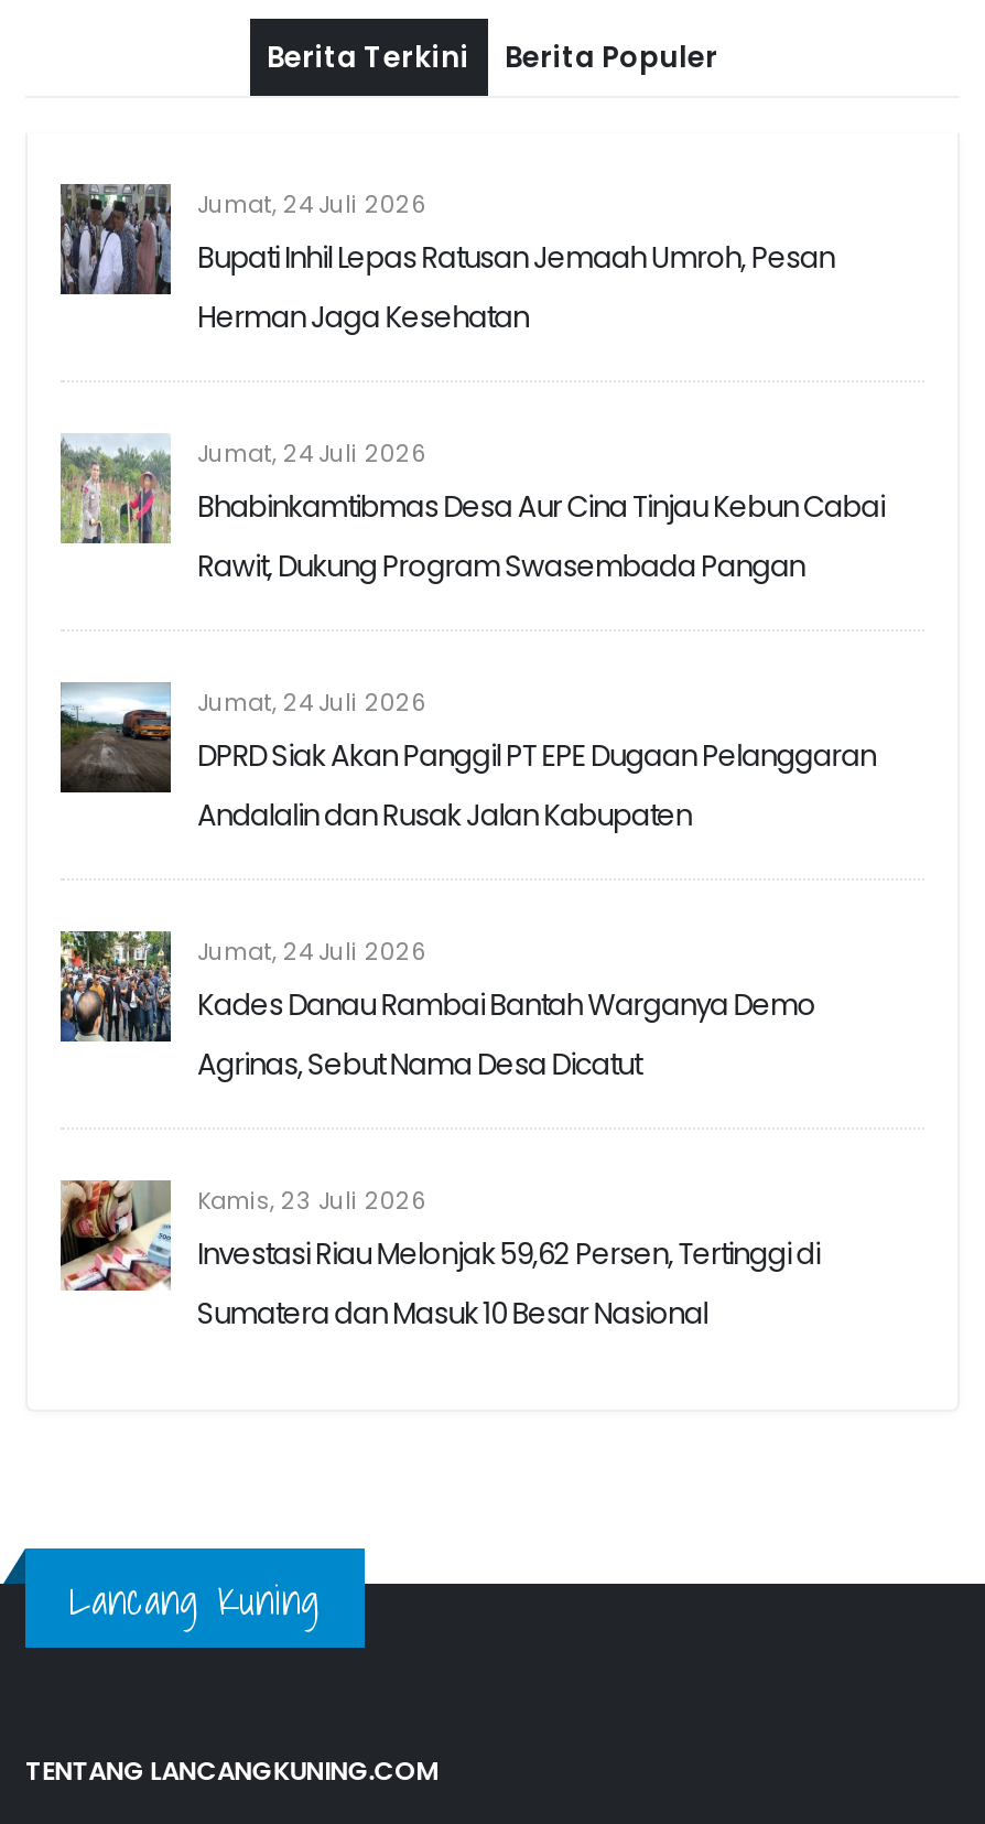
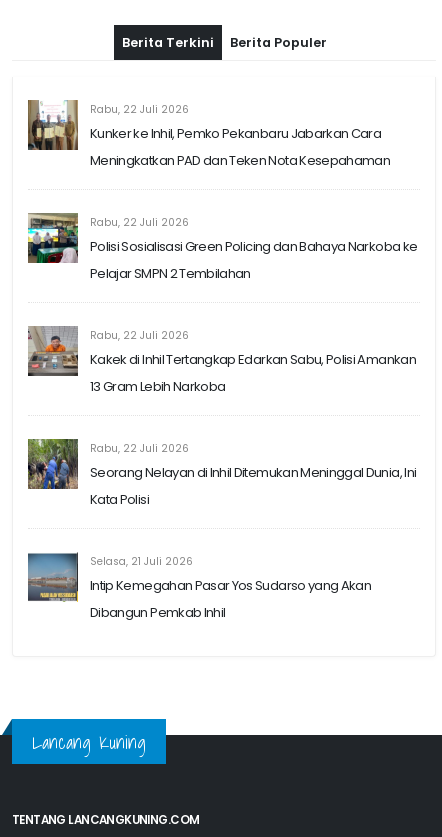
- [image]
- Jumat, 24 Juli 2026
- Bupati Inhil Lepas Ratusan Jemaah Umroh, Pesan
- Herman Jaga Kesehatan
+ [image]
+ Rabu, 22 Juli 2026
+ Kunker ke Inhil, Pemko Pekanbaru Jabarkan Cara
+ Meningkatkan PAD dan Teken Nota Kesepahaman

- [image]
- Jumat, 24 Juli 2026
- Bhabinkamtibmas Desa Aur Cina Tinjau Kebun Cabai
- Rawit, Dukung Program Swasembada Pangan
+ [image]
+ Rabu, 22 Juli 2026
+ Polisi Sosialisasi Green Policing dan Bahaya Narkoba ke
+ Pelajar SMPN 2 Tembilahan

- [image]
- Jumat, 24 Juli 2026
- DPRD Siak Akan Panggil PT EPE Dugaan Pelanggaran
- Andalalin dan Rusak Jalan Kabupaten
+ [image]
+ Rabu, 22 Juli 2026
+ Kakek di Inhil Tertangkap Edarkan Sabu, Polisi Amankan
+ 13 Gram Lebih Narkoba

- [image]
- Jumat, 24 Juli 2026
- Kades Danau Rambai Bantah Warganya Demo
- Agrinas, Sebut Nama Desa Dicatut
+ [image]
+ Rabu, 22 Juli 2026
+ Seorang Nelayan di Inhil Ditemukan Meninggal Dunia, Ini
+ Kata Polisi

- [image]
- Kamis, 23 Juli 2026
- Investasi Riau Melonjak 59,62 Persen, Tertinggi di
- Sumatera dan Masuk 10 Besar Nasional
+ [image]
+ Selasa, 21 Juli 2026
+ Intip Kemegahan Pasar Yos Sudarso yang Akan
+ Dibangun Pemkab Inhil
